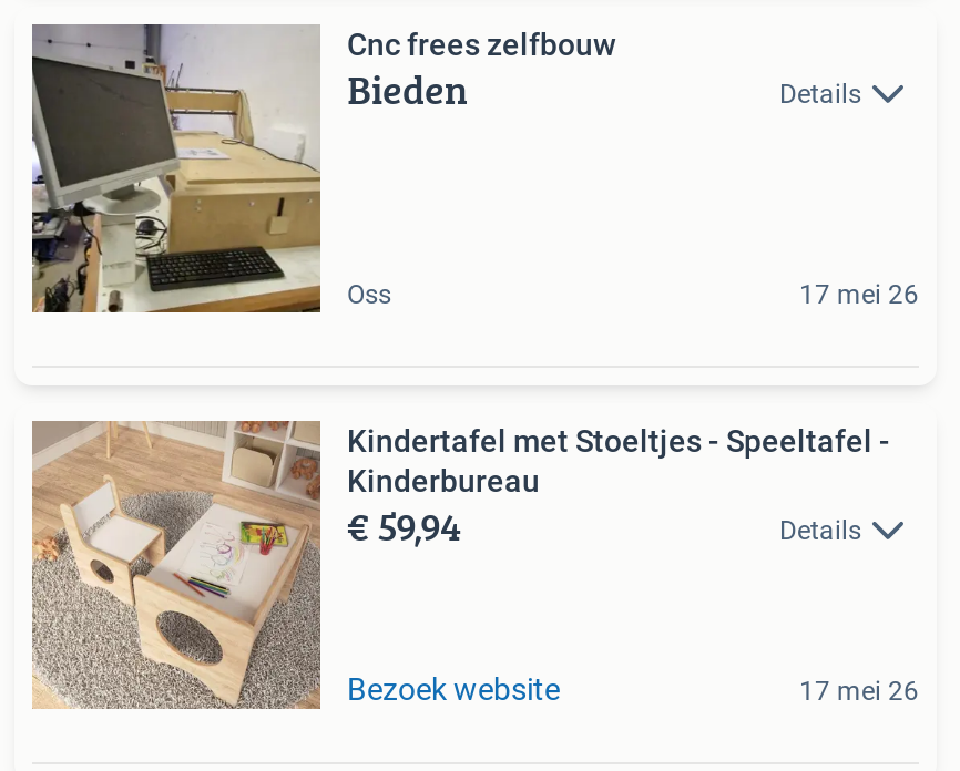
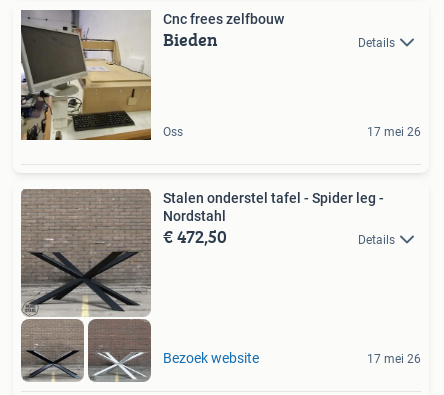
- [image]
- Kindertafel met Stoeltjes - Speeltafel -
- Kinderbureau
- € 59,94
+ [image]
+ Stalen onderstel tafel - Spider leg -
+ Nordstahl
+ € 472,50
